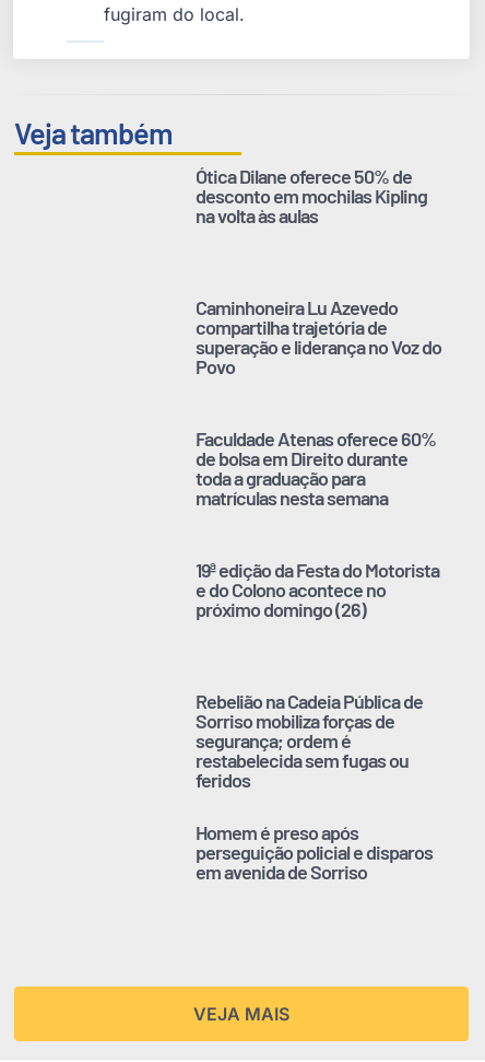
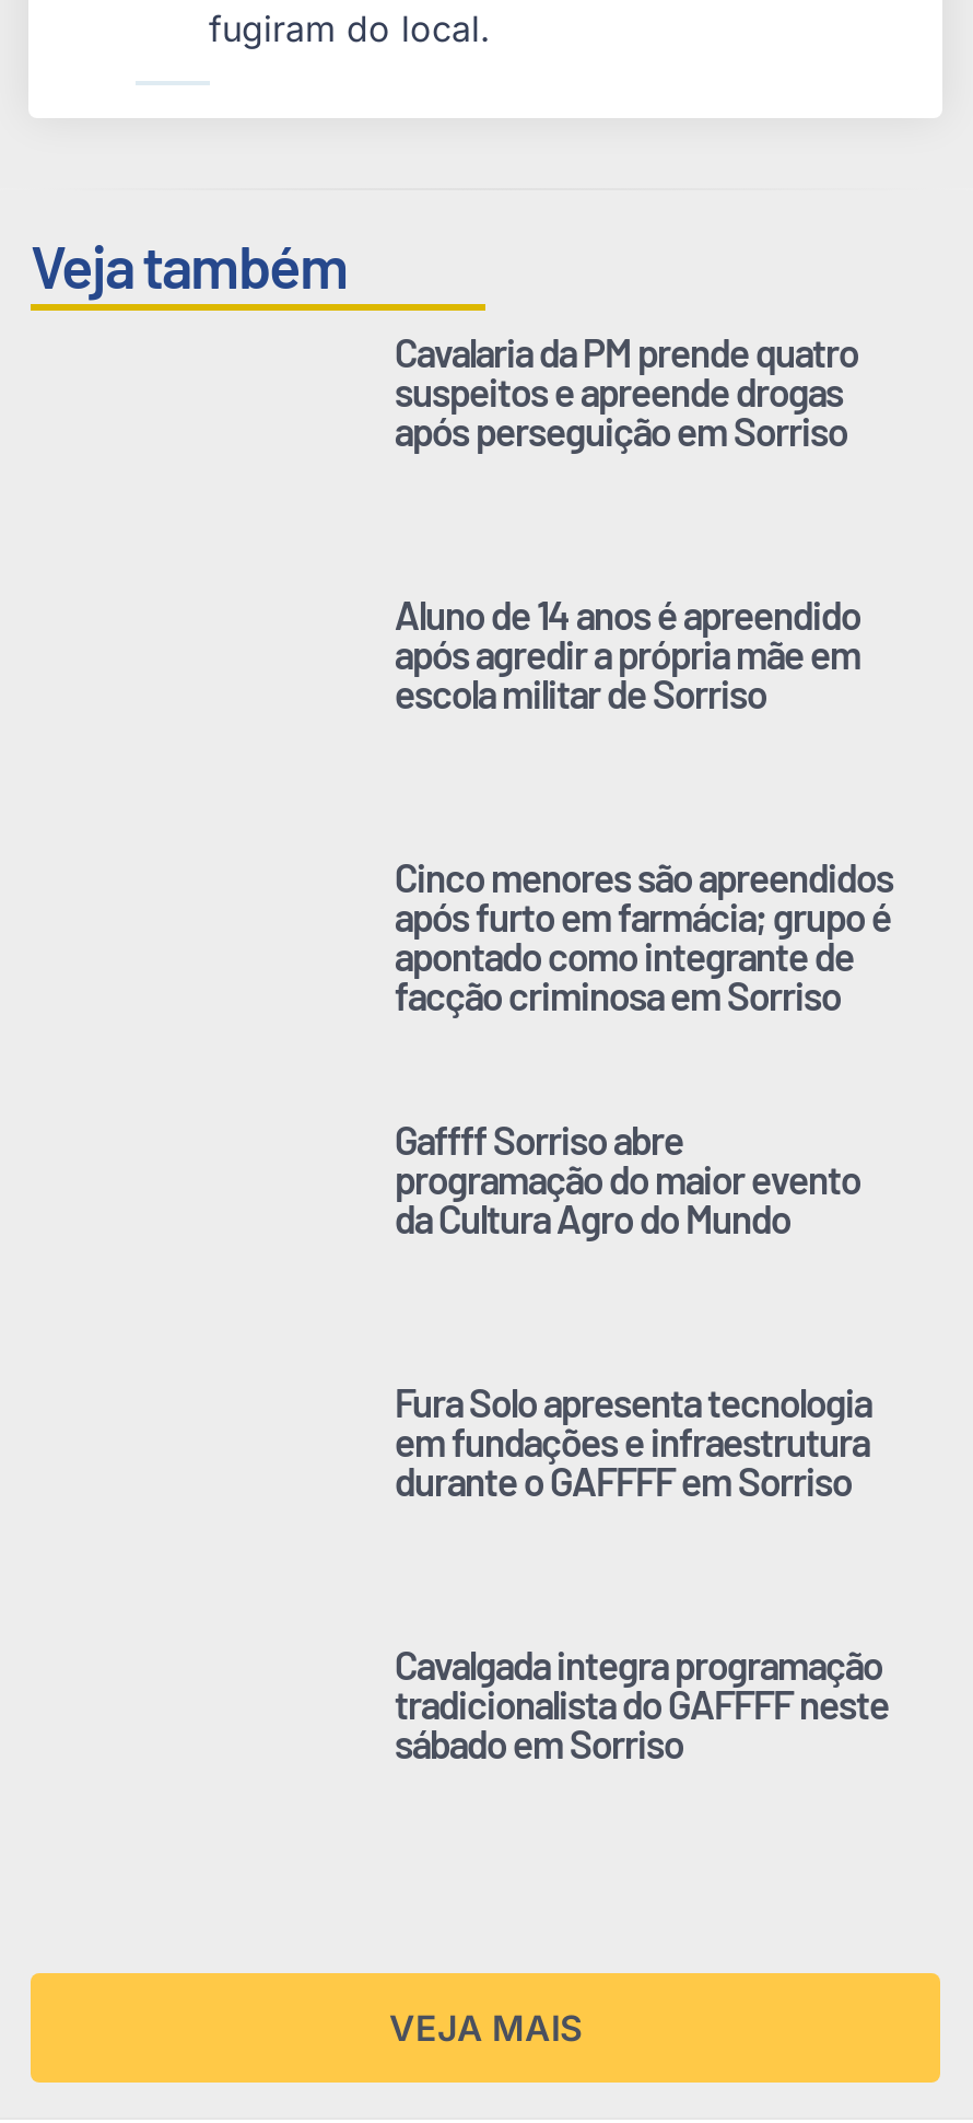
- Ótica Dilane oferece 50% de
- desconto em mochilas Kipling
- na volta às aulas
+ Cavalaria da PM prende quatro
+ suspeitos e apreende drogas
+ após perseguição em Sorriso

- Caminhoneira Lu Azevedo
- compartilha trajetória de
- superação e liderança no Voz do
- Povo
+ Aluno de 14 anos é apreendido
+ após agredir a própria mãe em
+ escola militar de Sorriso

- Faculdade Atenas oferece 60%
- de bolsa em Direito durante
- toda a graduação para
- matrículas nesta semana
+ Cinco menores são apreendidos
+ após furto em farmácia; grupo é
+ apontado como integrante de
+ facção criminosa em Sorriso

- 19ª edição da Festa do Motorista
- e do Colono acontece no
- próximo domingo (26)
+ Gaffff Sorriso abre
+ programação do maior evento
+ da Cultura Agro do Mundo

- Rebelião na Cadeia Pública de
- Sorriso mobiliza forças de
- segurança; ordem é
- restabelecida sem fugas ou
- feridos
+ Fura Solo apresenta tecnologia
+ em fundações e infraestrutura
+ durante o GAFFFF em Sorriso

- Homem é preso após
- perseguição policial e disparos
- em avenida de Sorriso
+ Cavalgada integra programação
+ tradicionalista do GAFFFF neste
+ sábado em Sorriso
